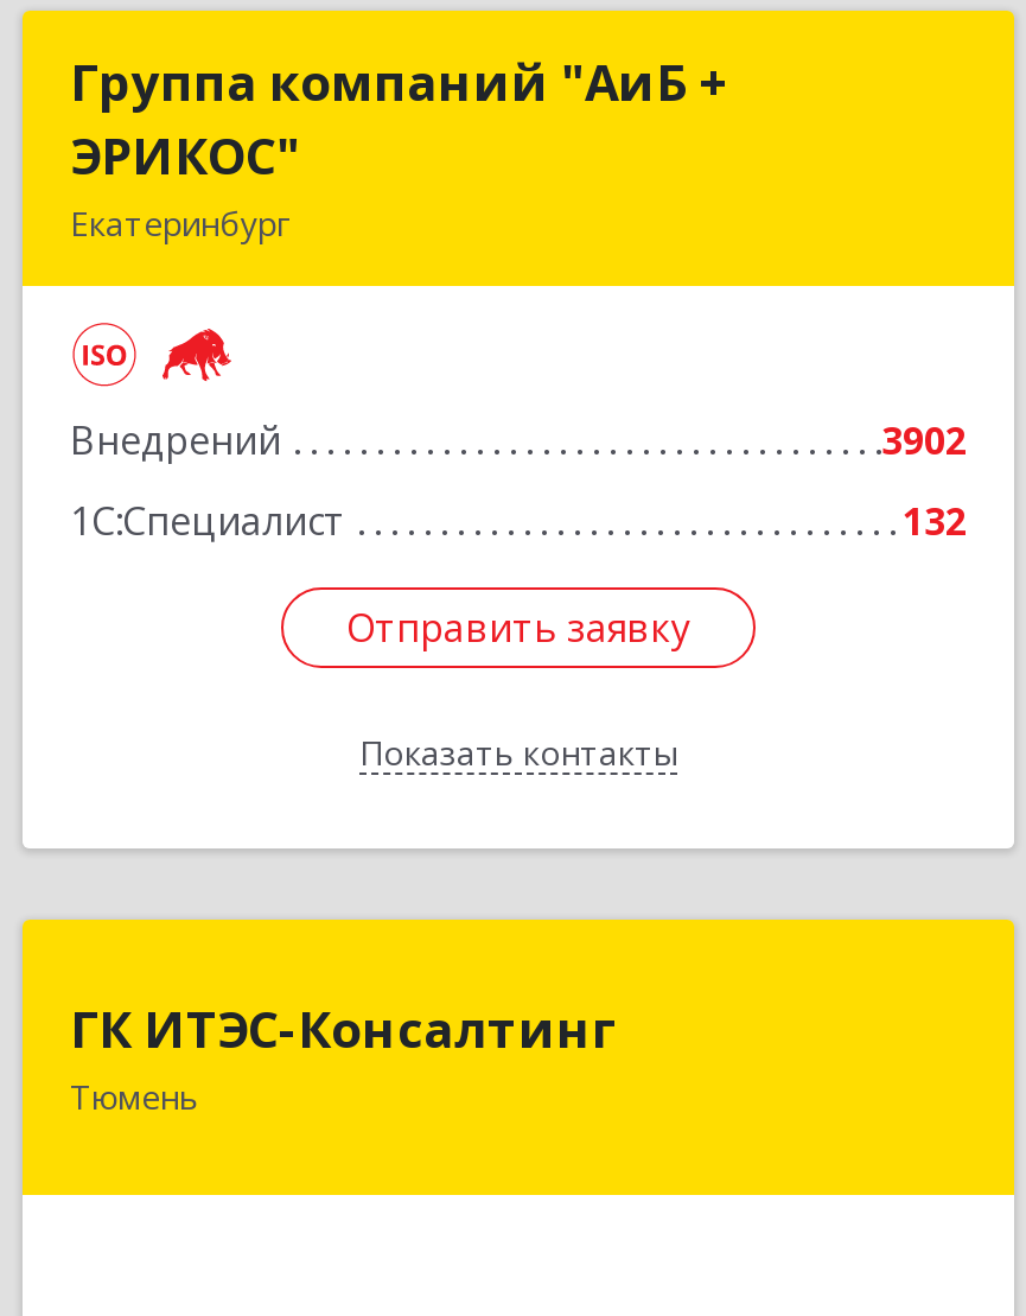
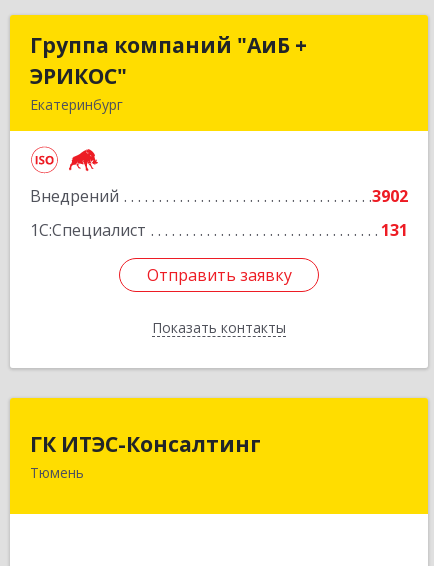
- 132
+ 131
